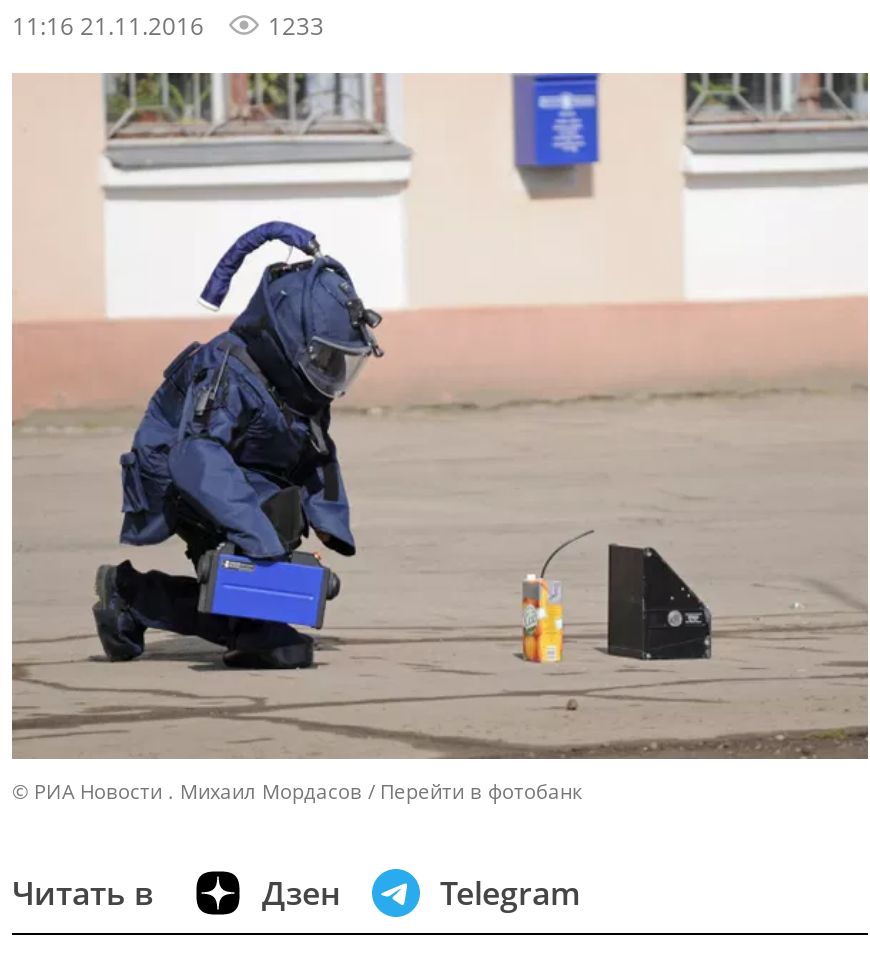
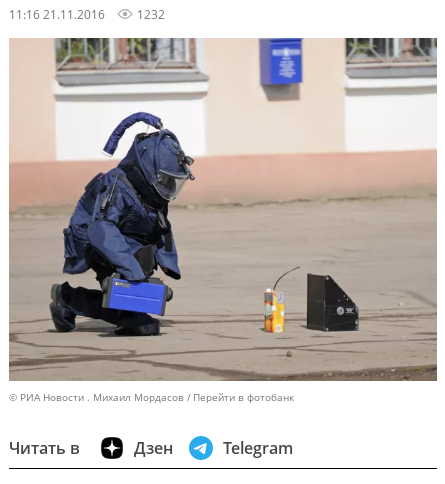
- 11:16 21.11.2016 1233
+ 11:16 21.11.2016 1232
